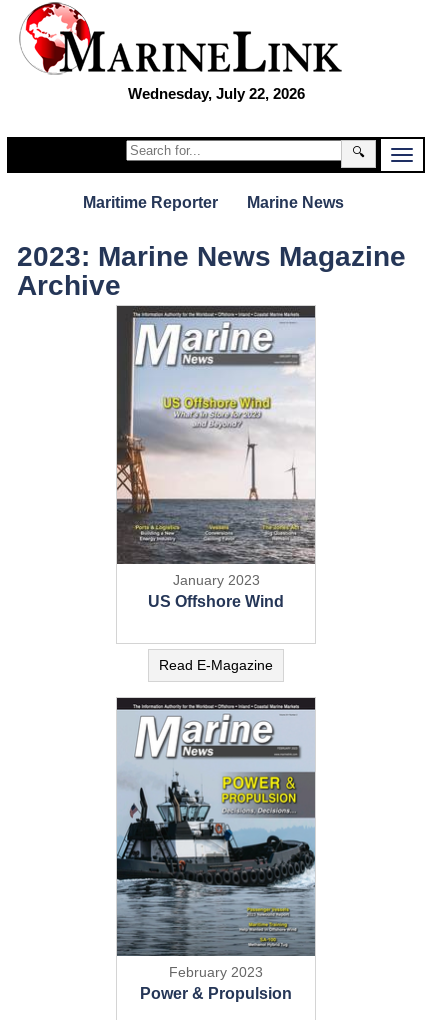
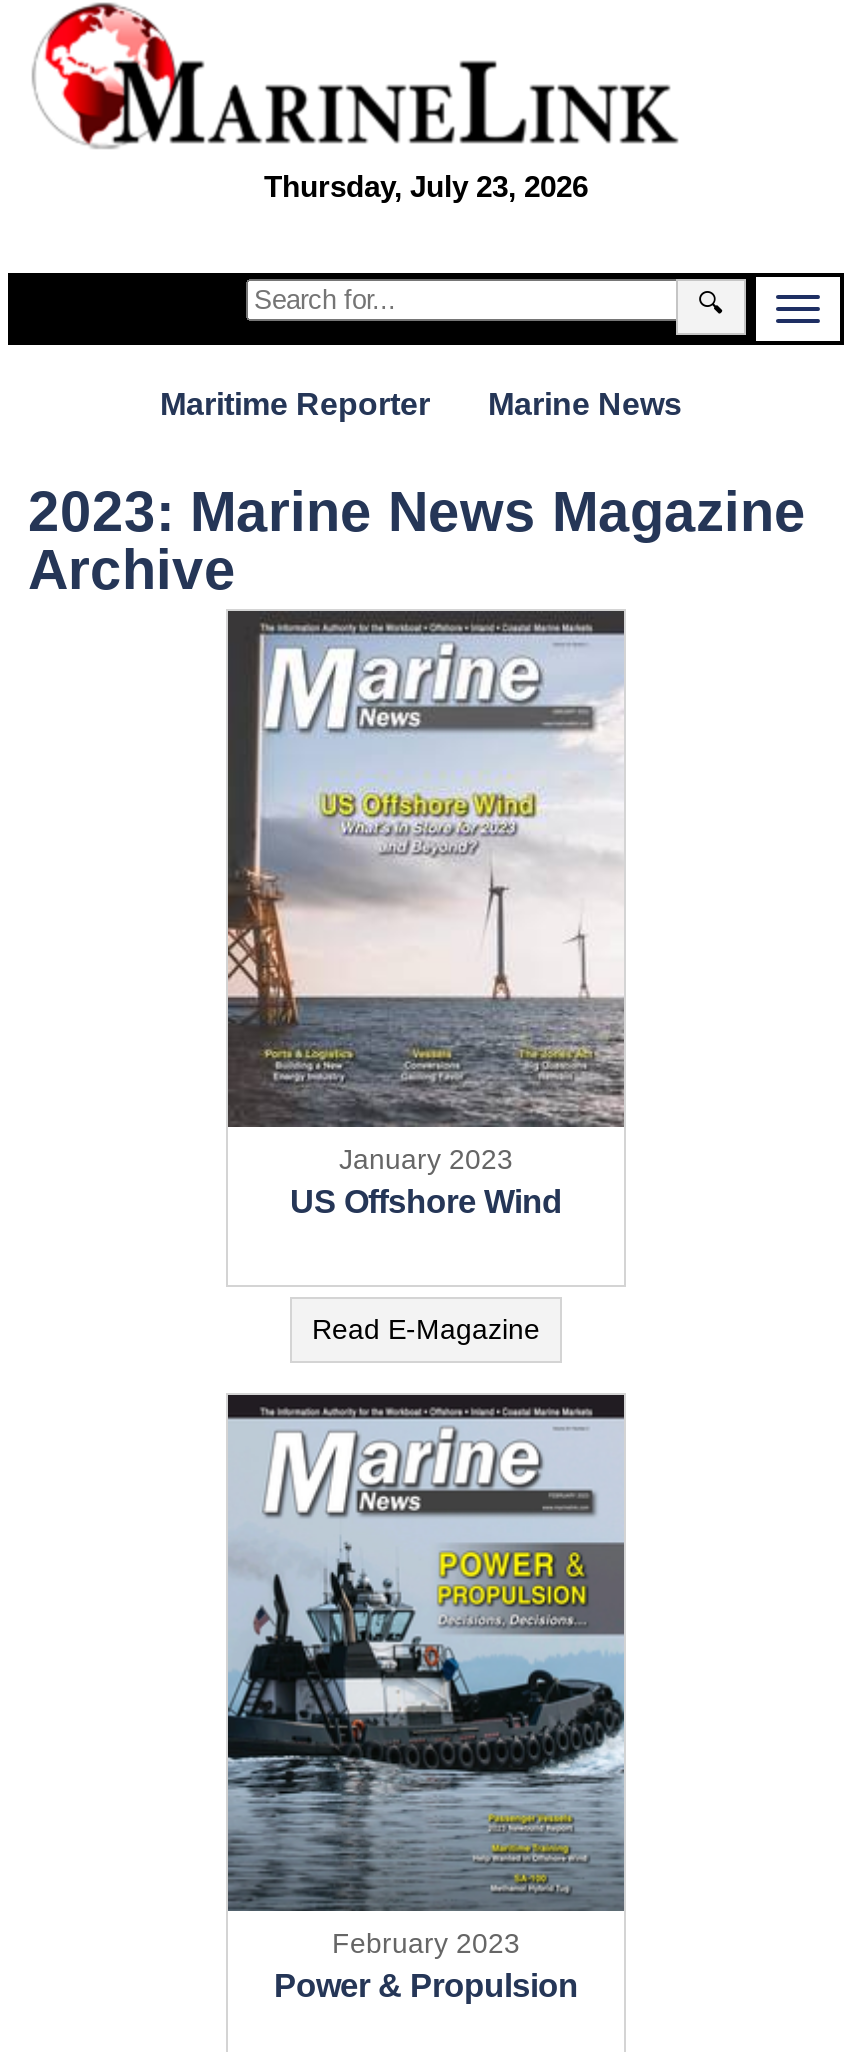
- Wednesday, July 22, 2026
+ Thursday, July 23, 2026
